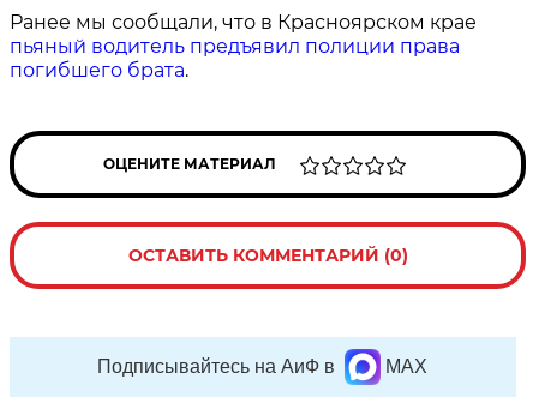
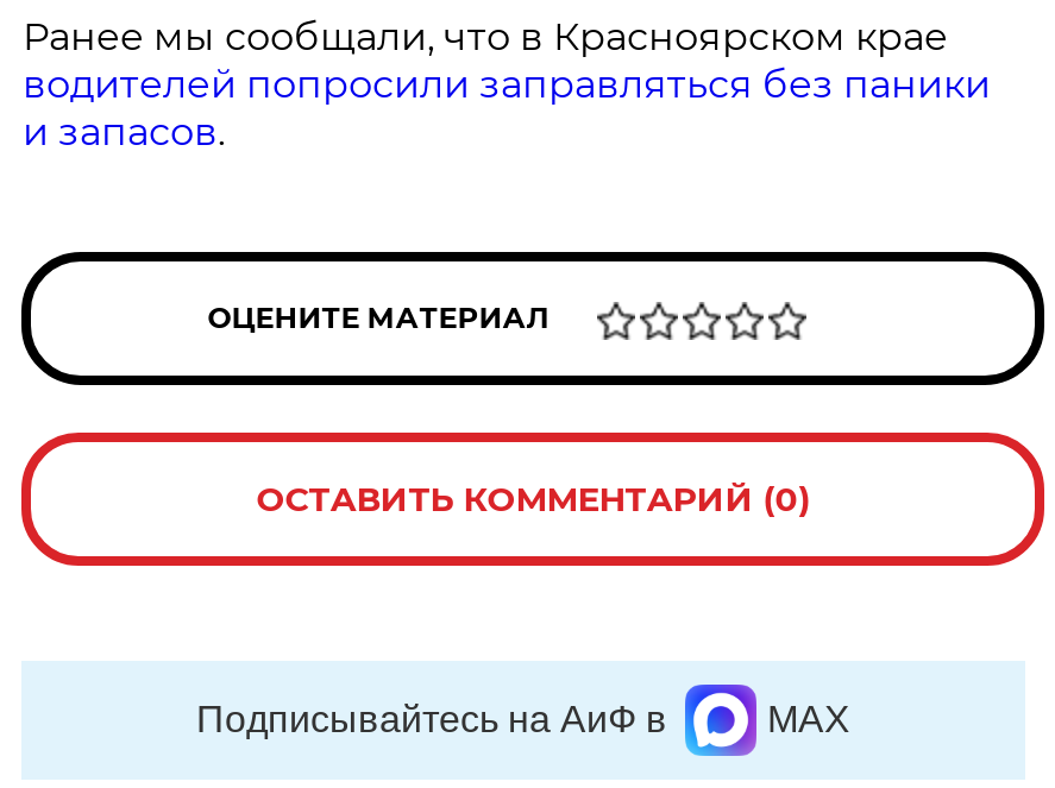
- пьяный водитель предъявил полиции права
- погибшего брата.
+ водителей попросили заправляться без паники
+ и запасов.
